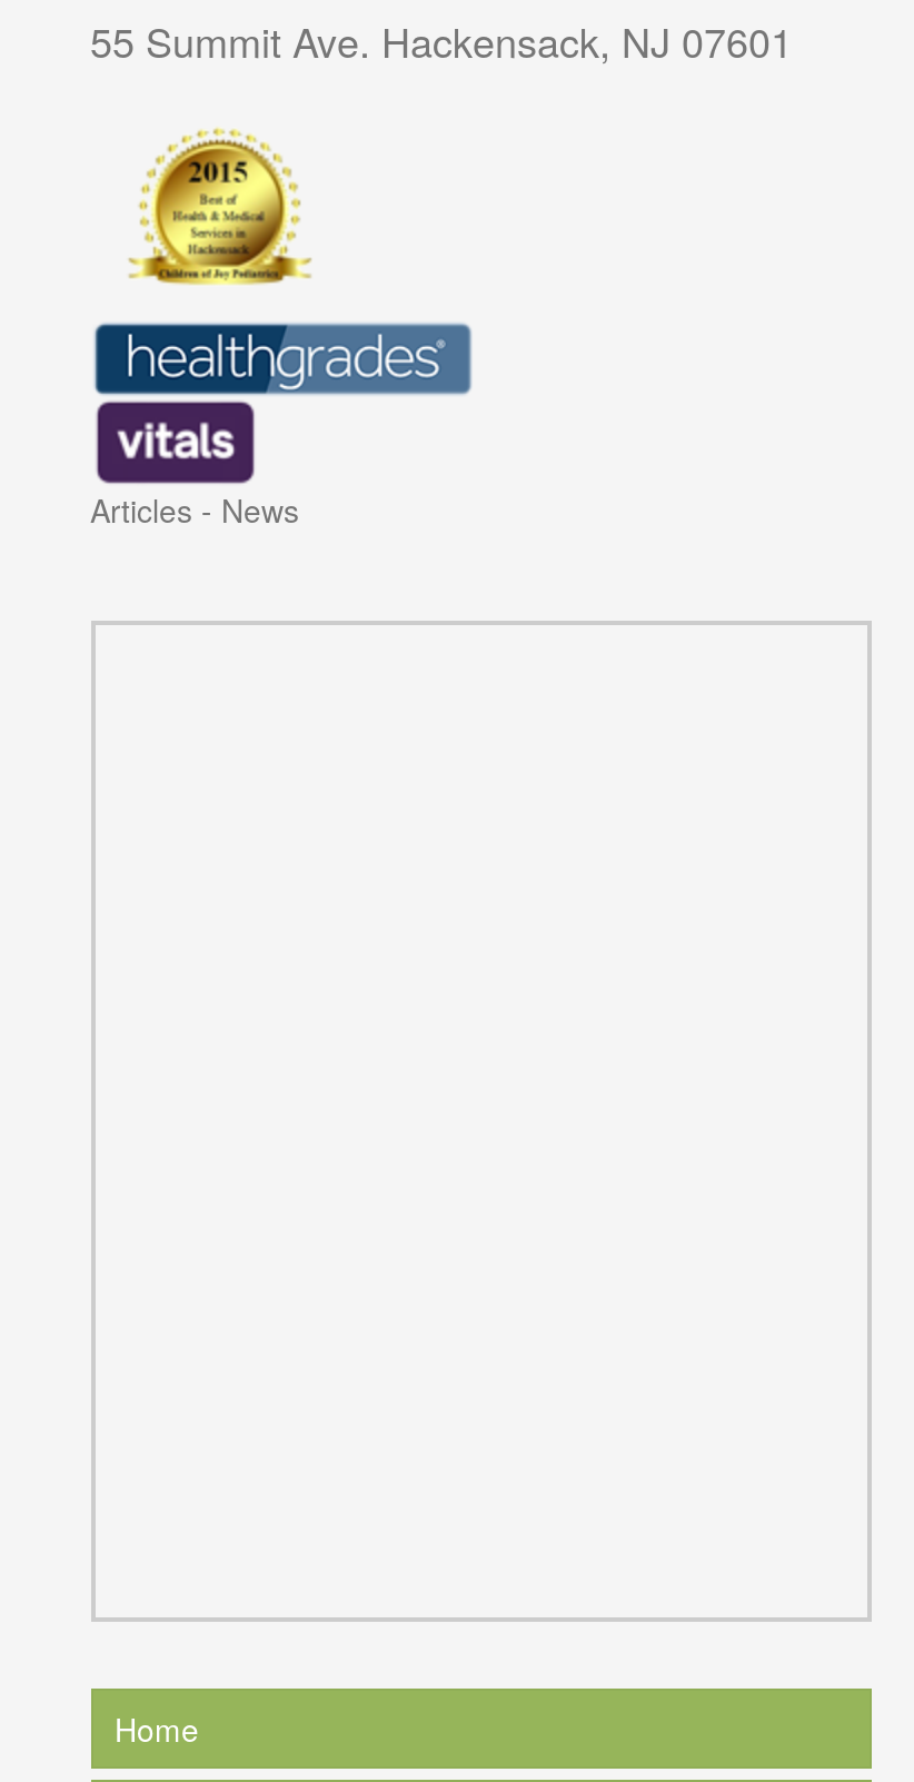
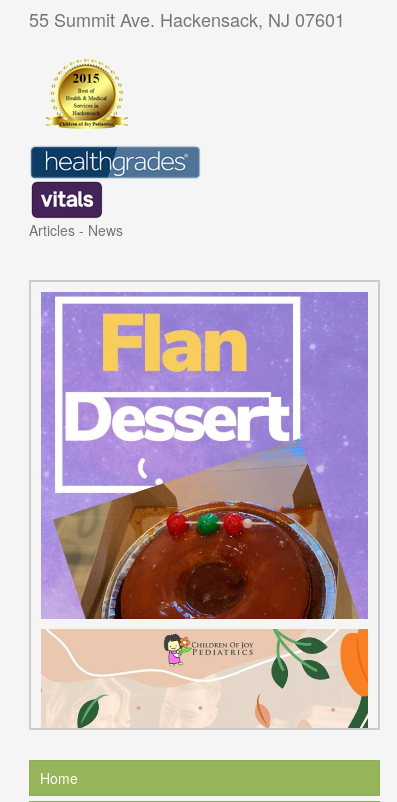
+ [image]

+ [image]
